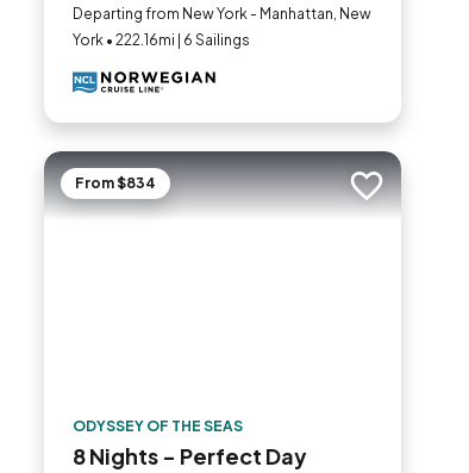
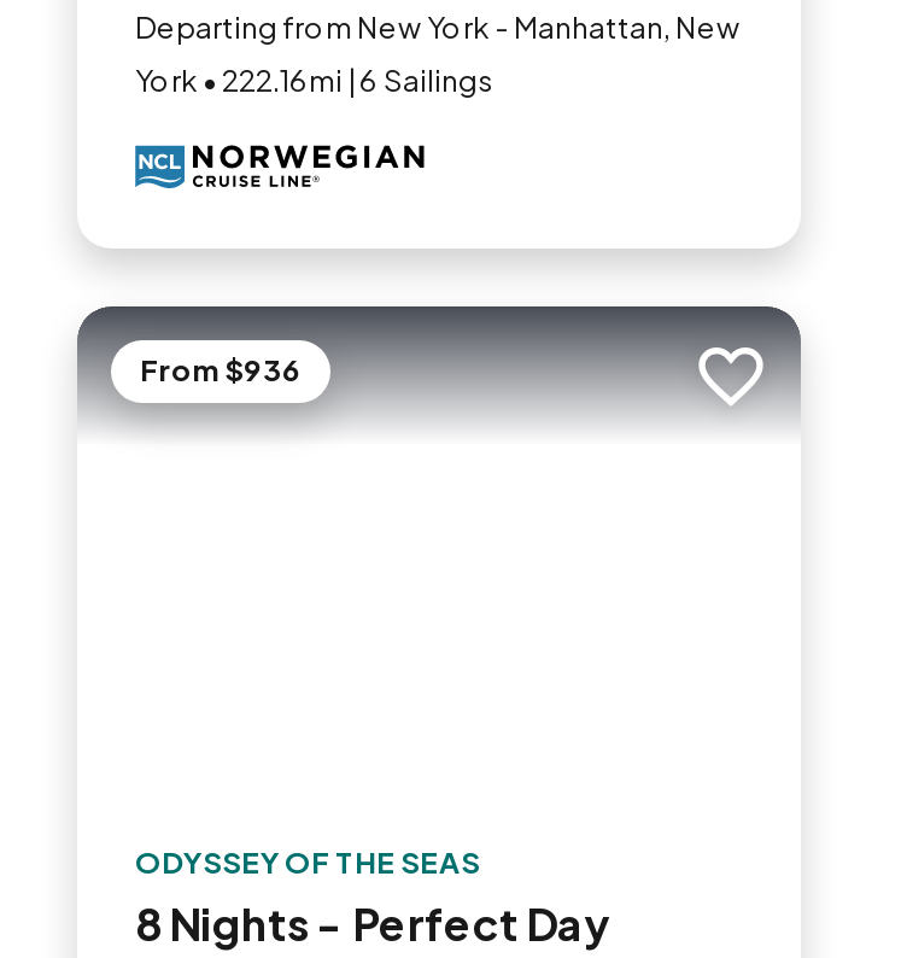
- From $834
+ From $936
